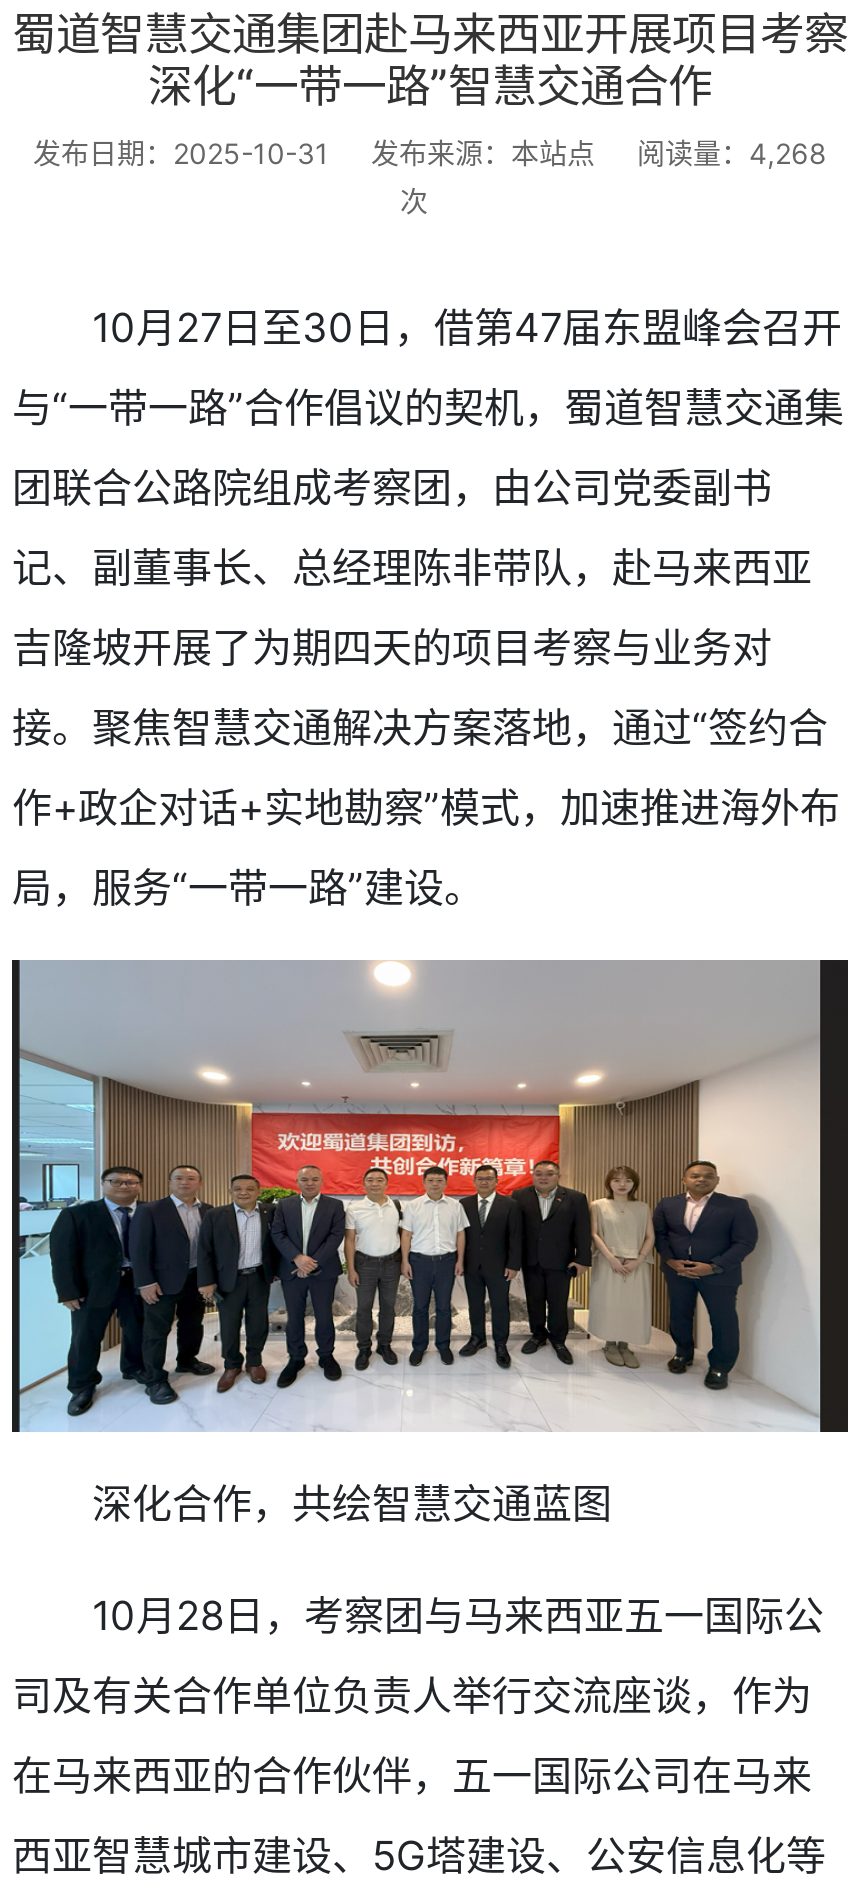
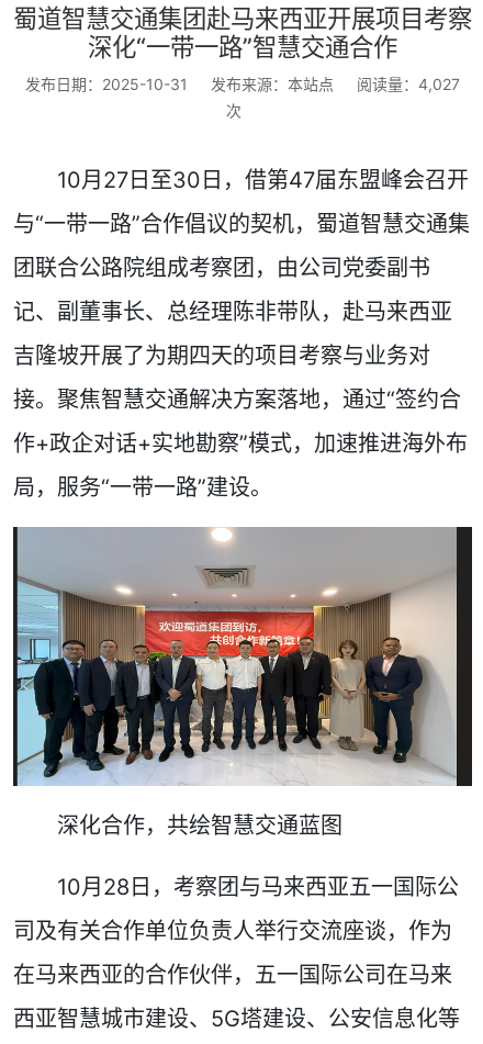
- 发布日期：2025-10-31 发布来源：本站点 阅读量：4,268
+ 发布日期：2025-10-31 发布来源：本站点 阅读量：4,027
